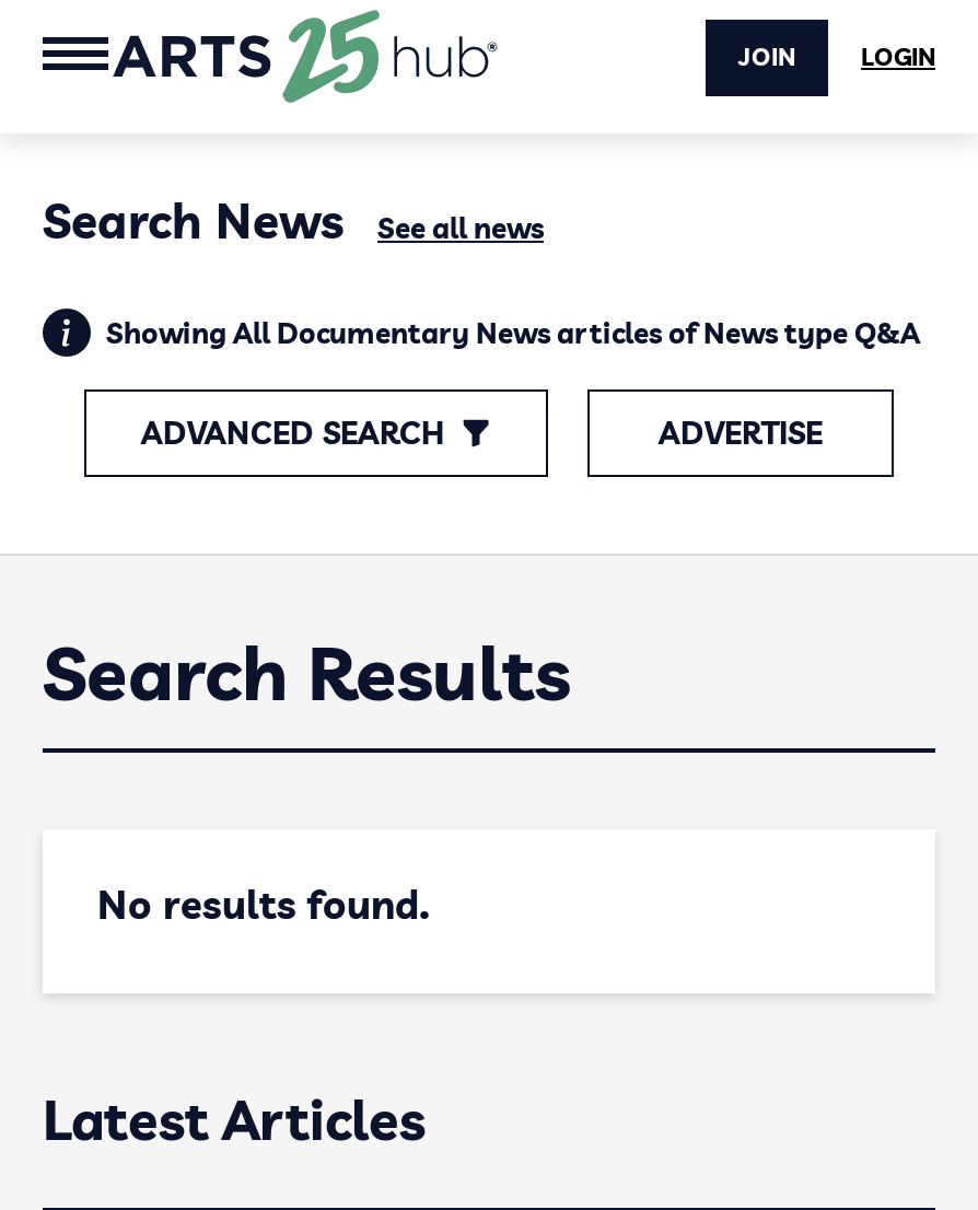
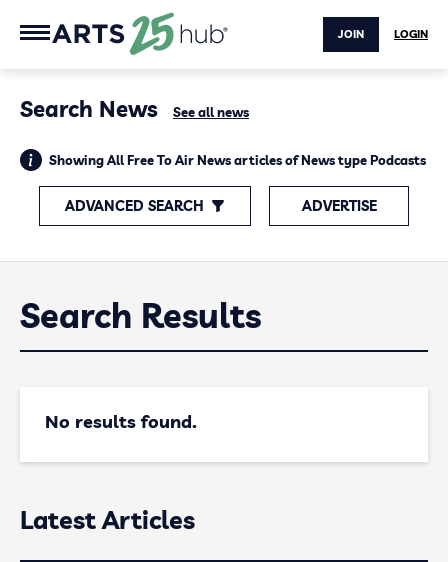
- Showing All Documentary News articles of News type Q&A
+ Showing All Free To Air News articles of News type Podcasts
